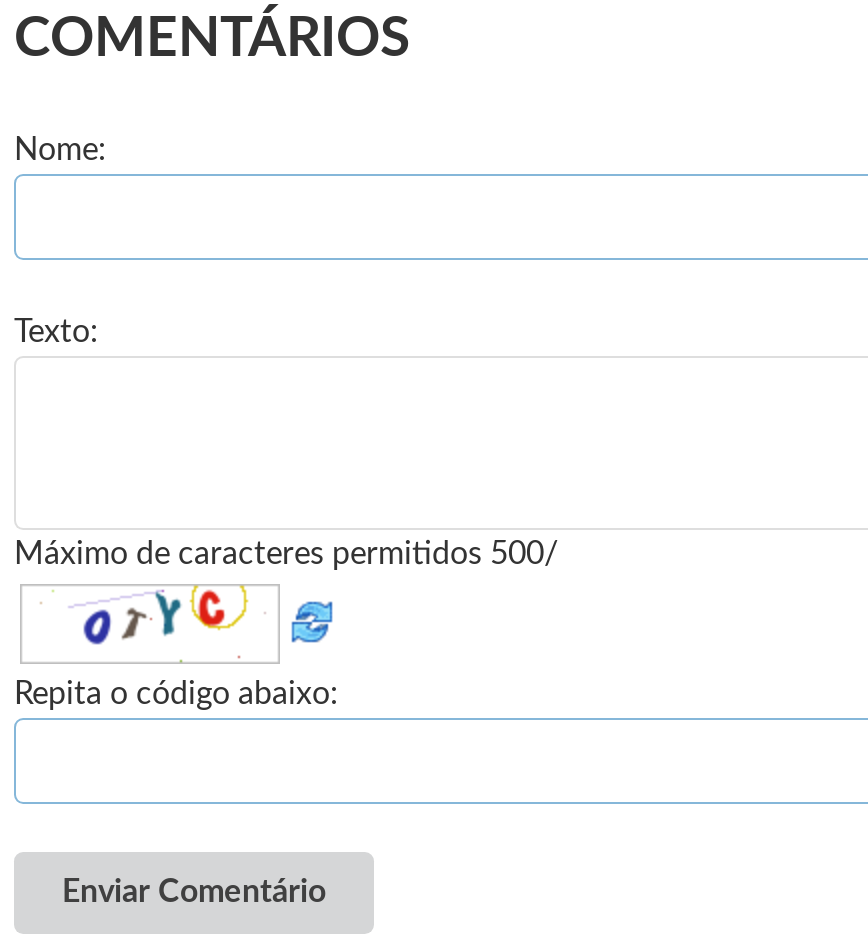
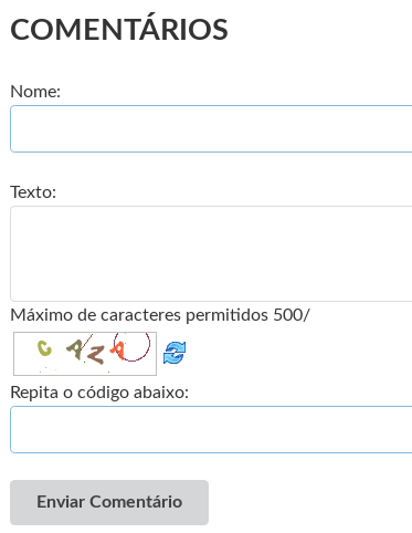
- [image]
+ [image]
